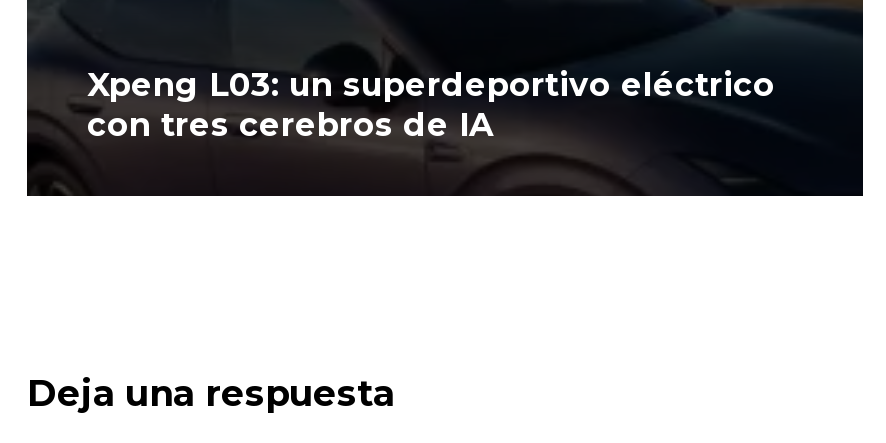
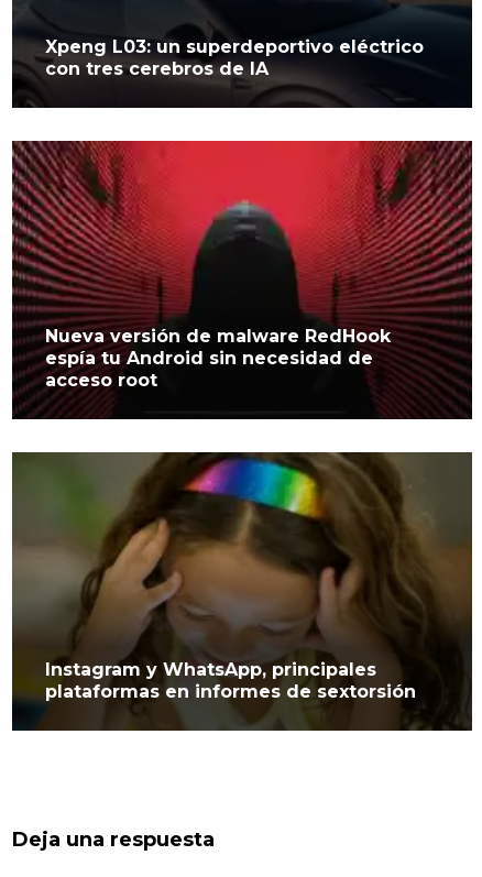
+ [image]
+ Nueva versión de malware RedHook
+ espía tu Android sin necesidad de
+ acceso root

+ [image]
+ Instagram y WhatsApp, principales
+ plataformas en informes de sextorsión
